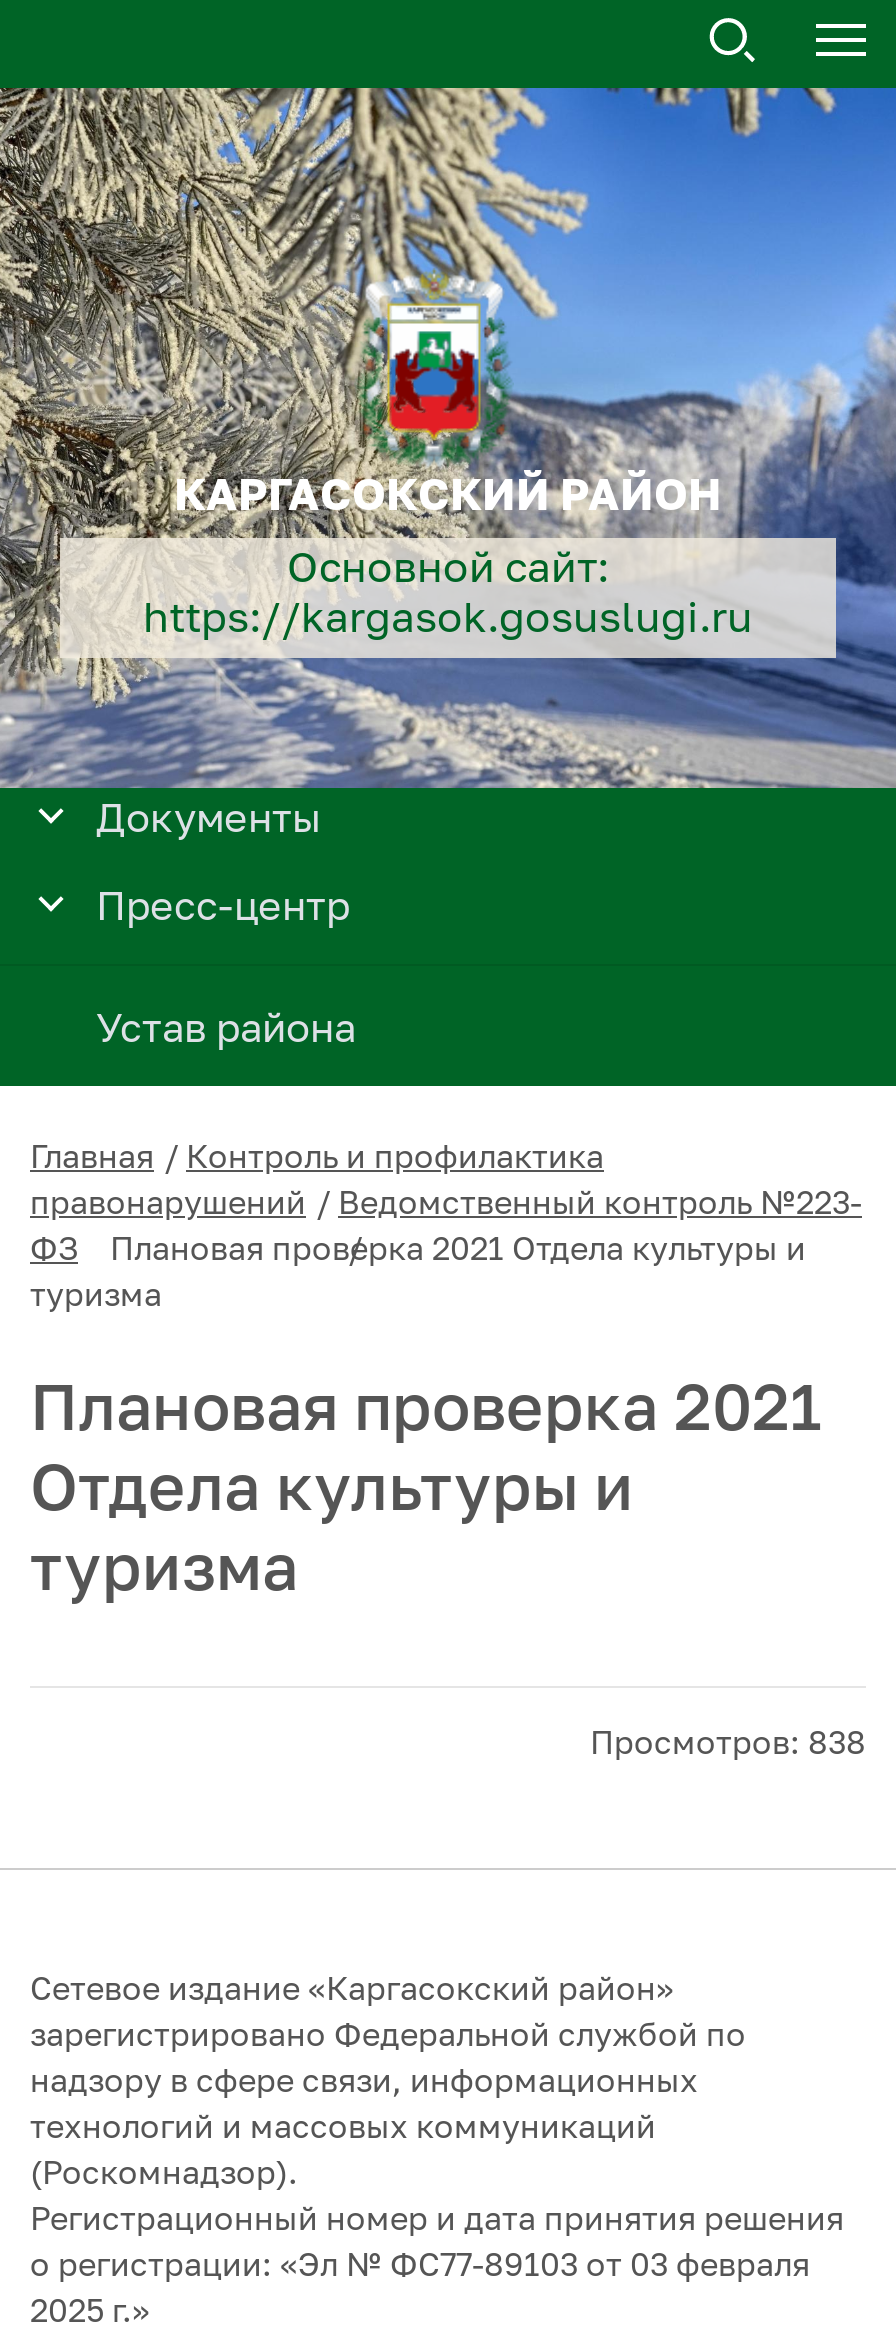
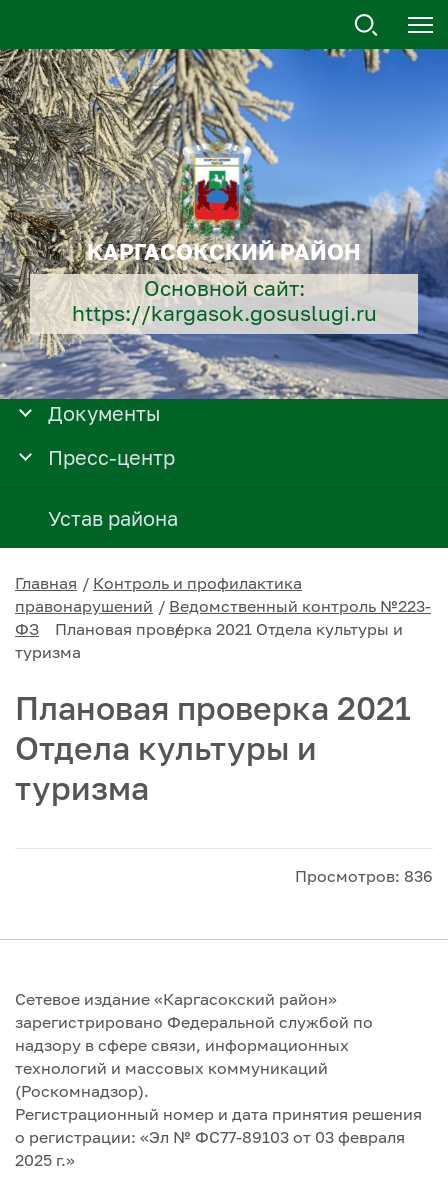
- Просмотров: 838
+ Просмотров: 836
